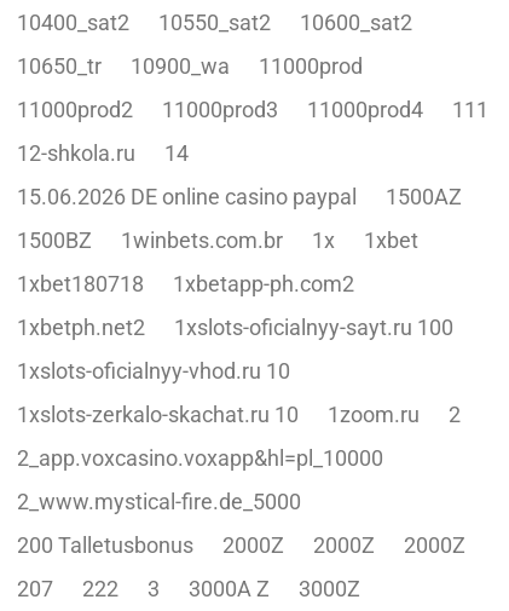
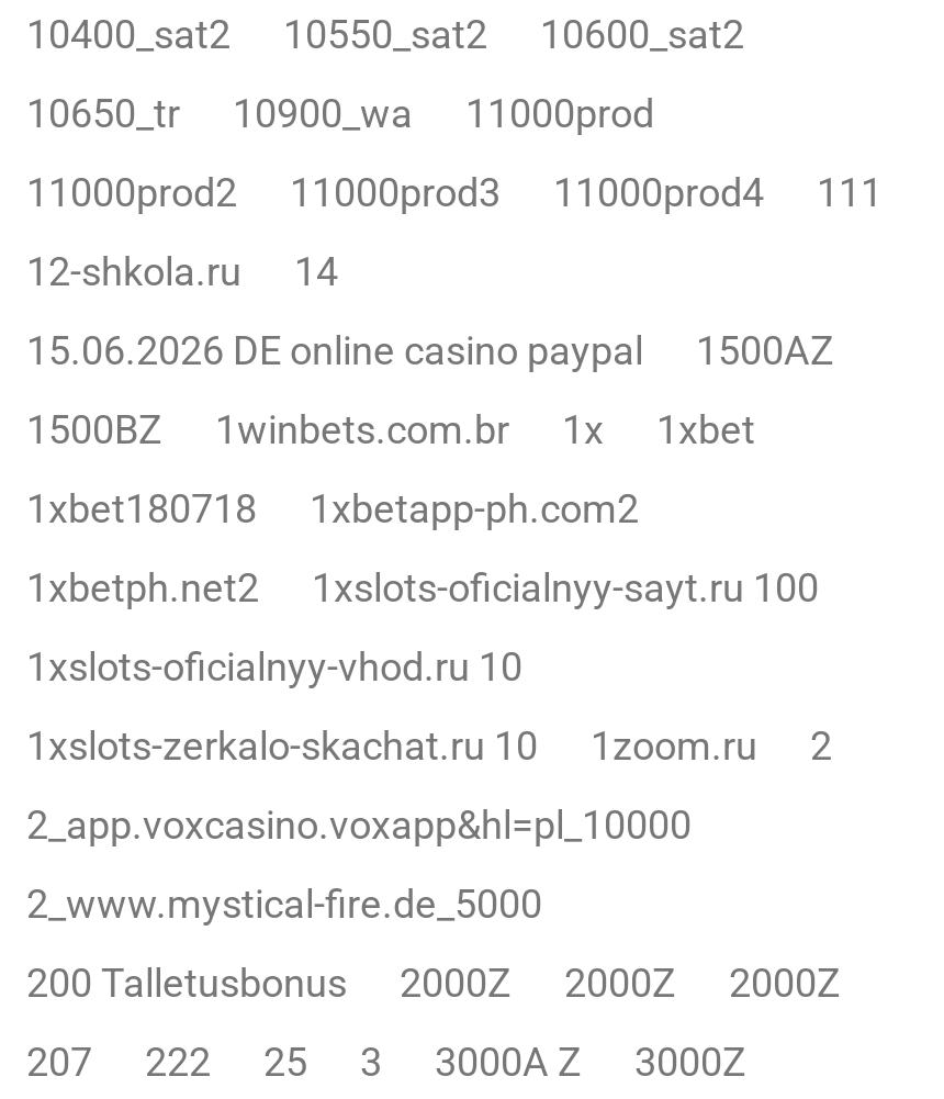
+ 25
